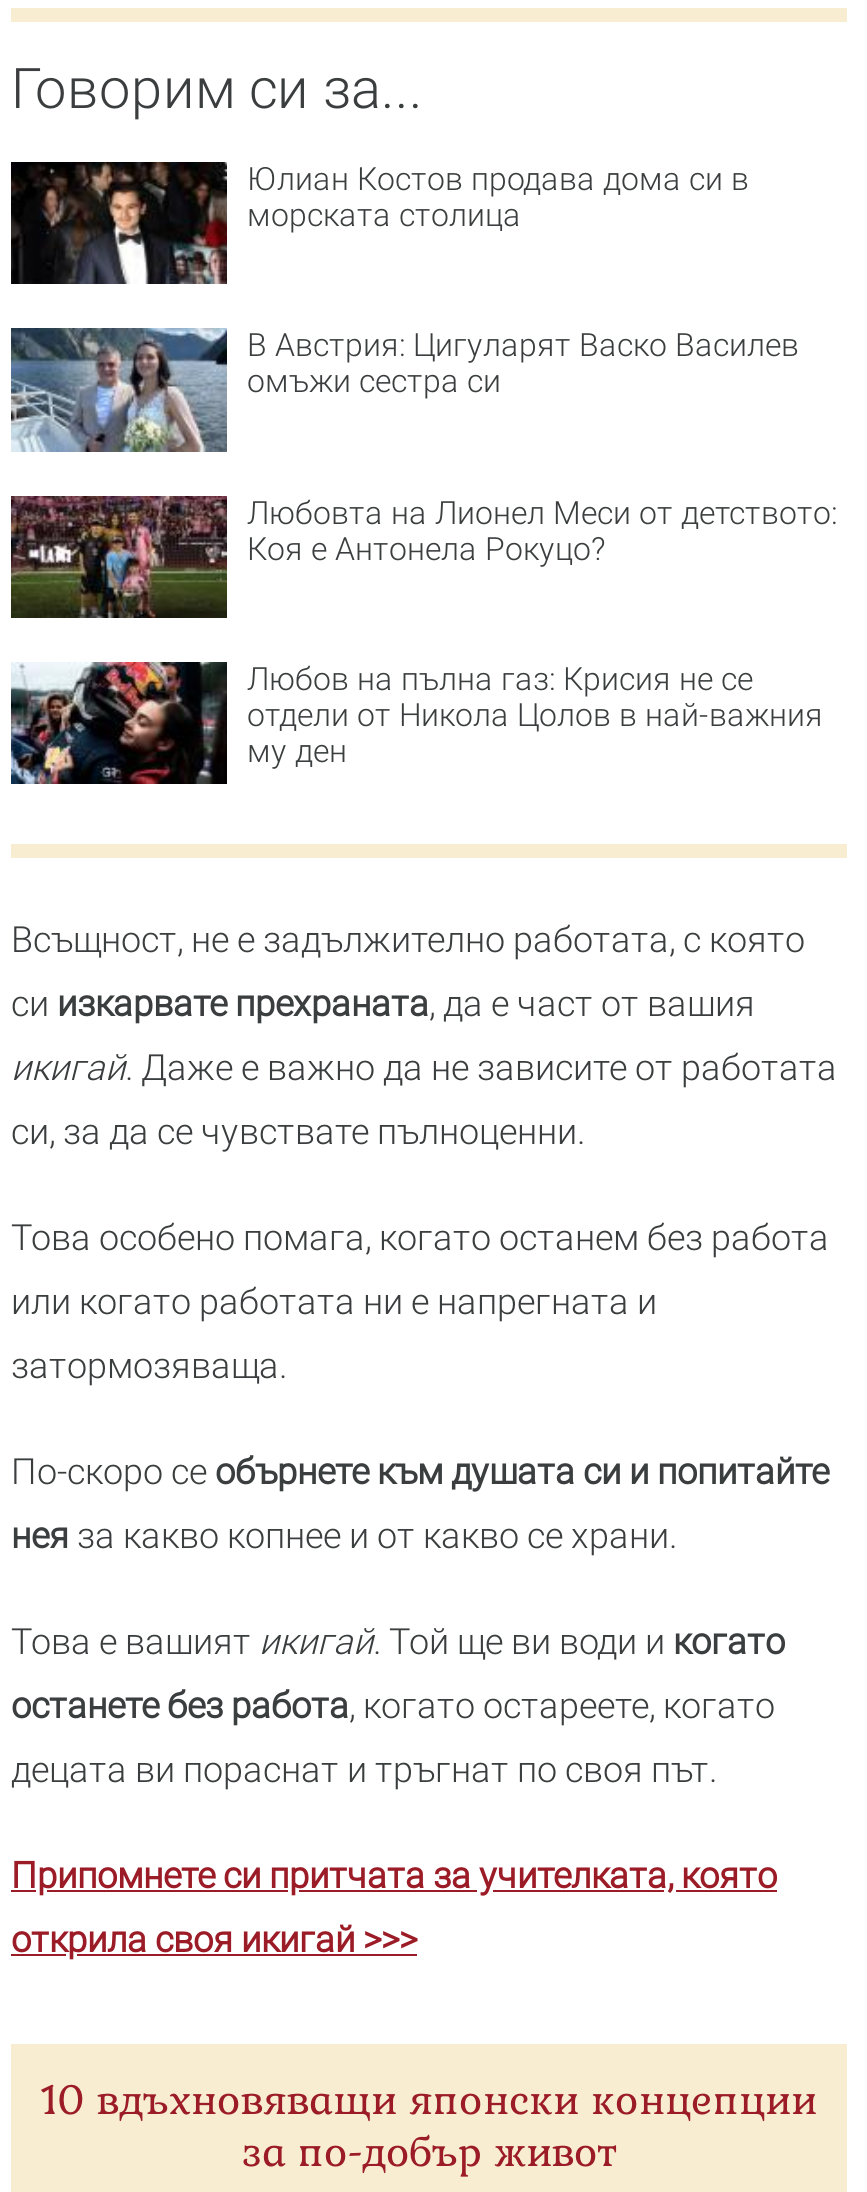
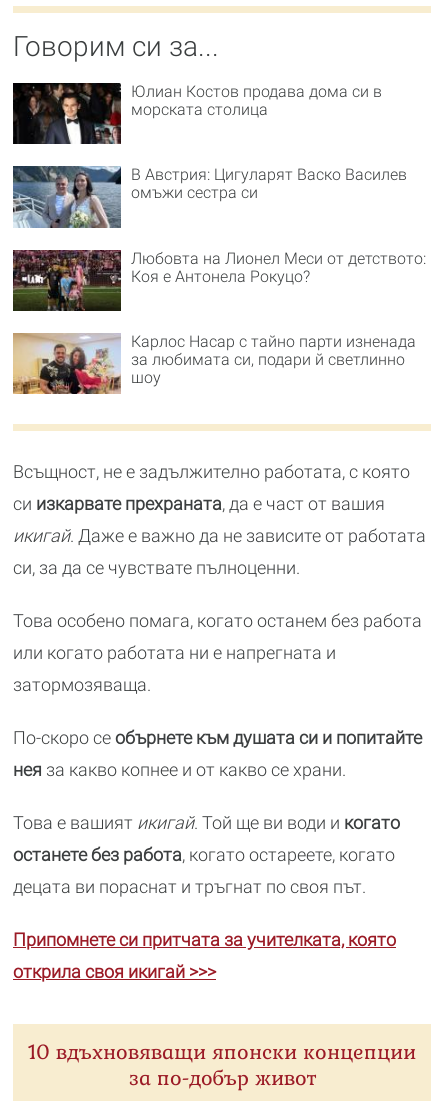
- [image]
- Любов на пълна газ: Крисия не се
- отдели от Никола Цолов в най-важния
- му ден
+ [image]
+ Карлос Насар с тайно парти изненада
+ за любимата си, подари й светлинно
+ шоу
